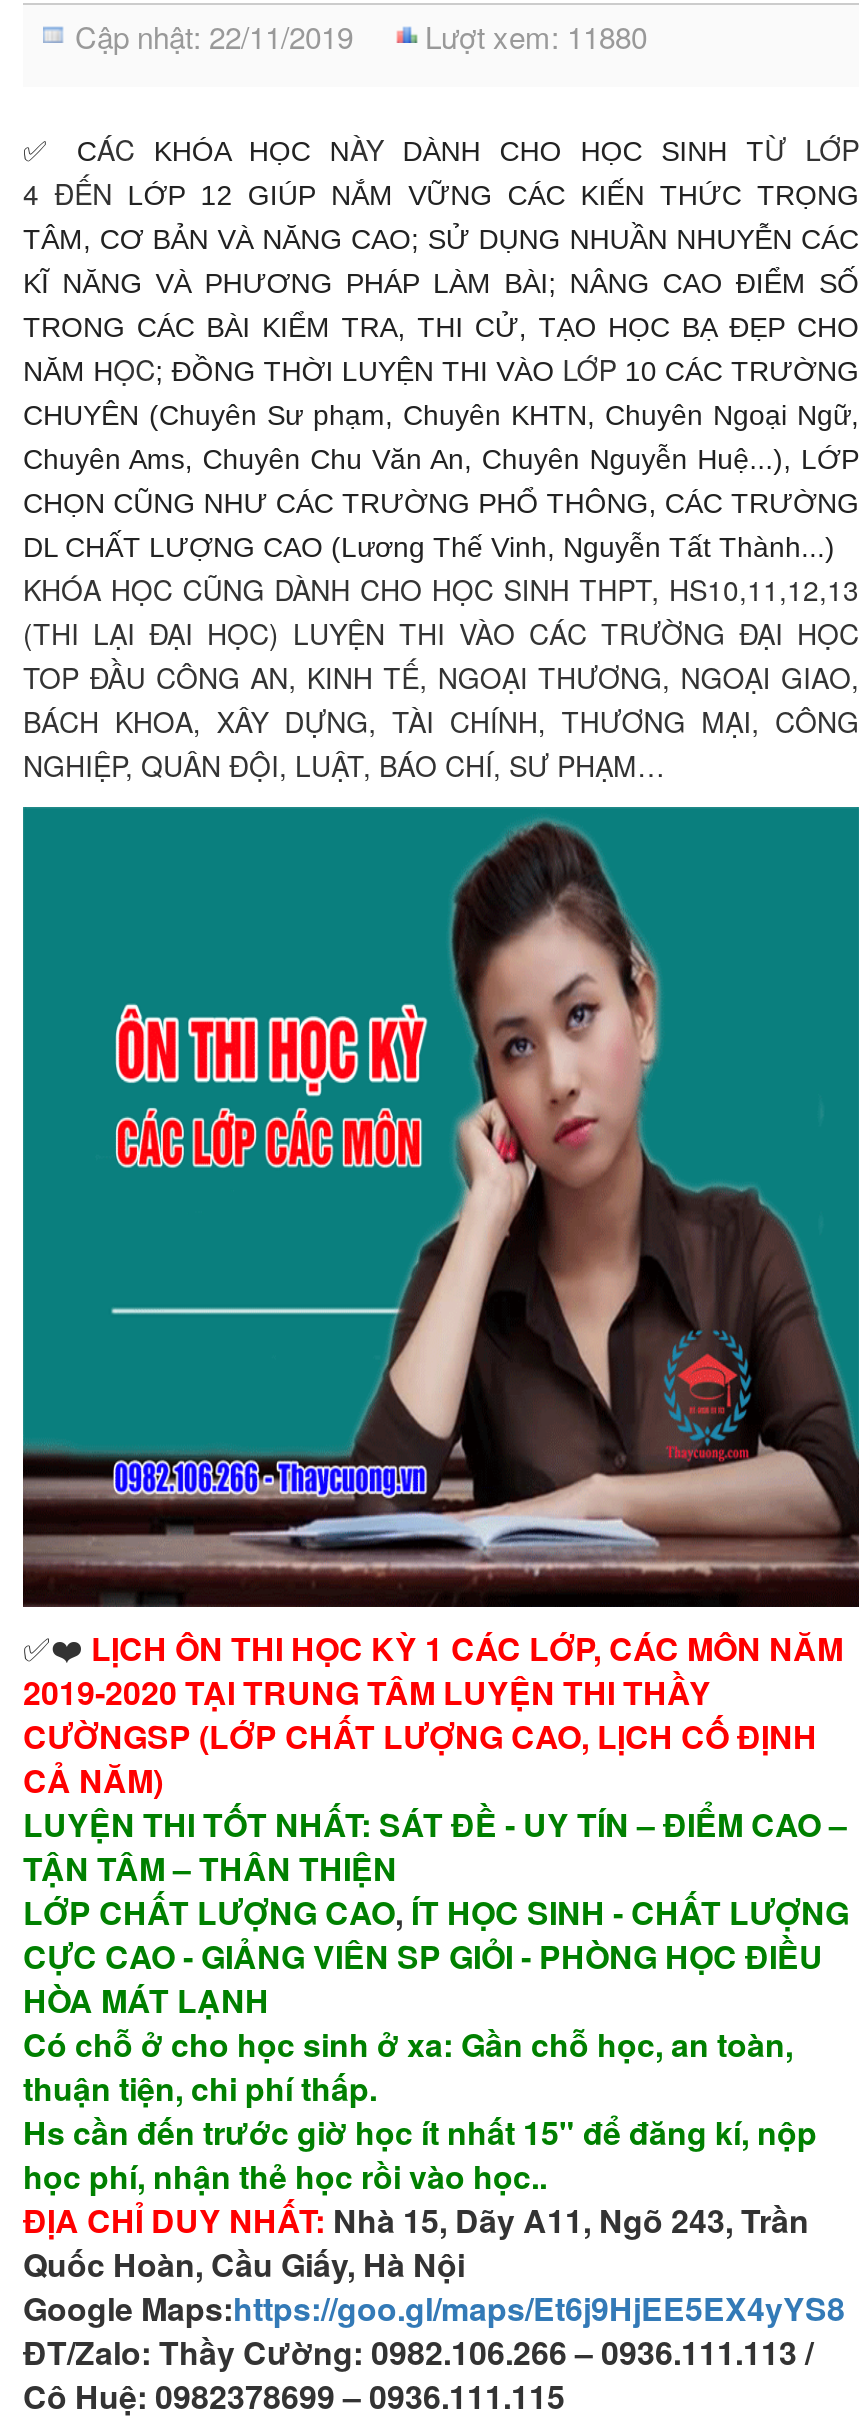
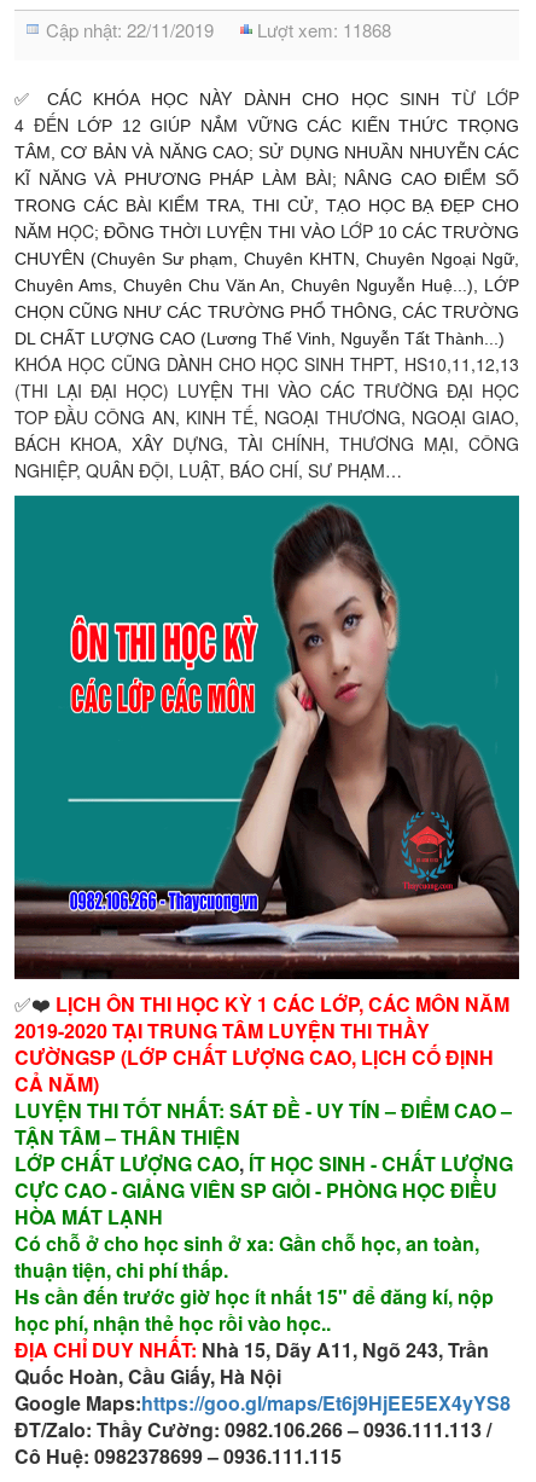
- Cập nhật: 22/11/2019 Lượt xem: 11880
+ Cập nhật: 22/11/2019 Lượt xem: 11868
